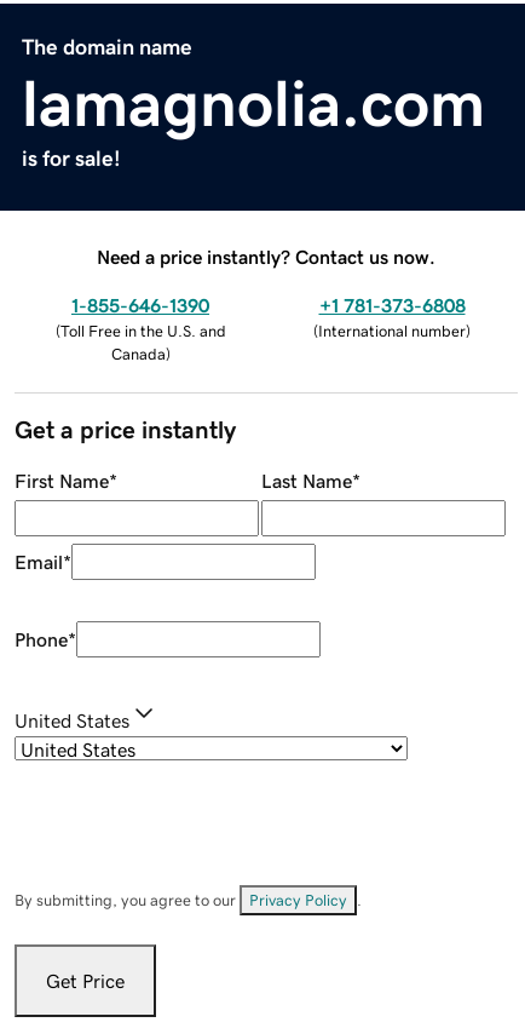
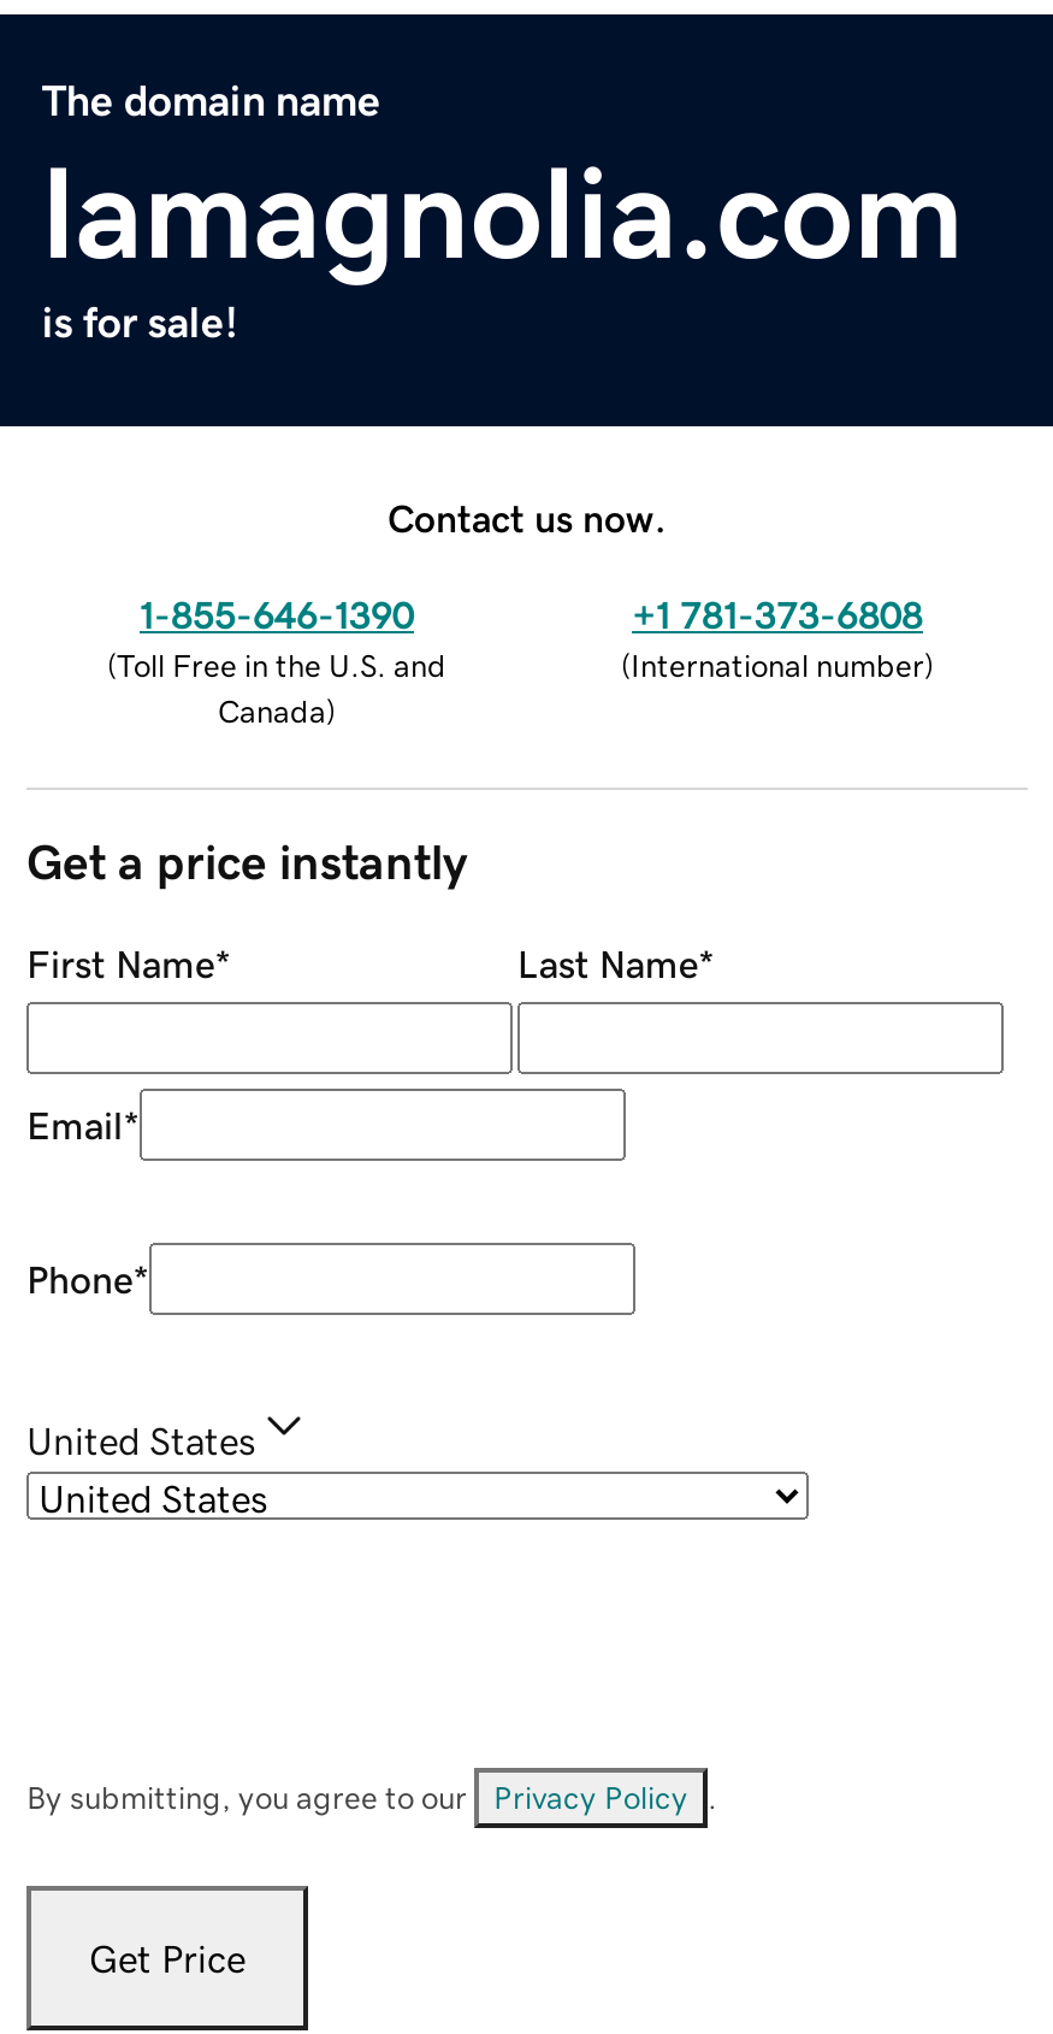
- Need a price instantly? Contact us now.
+ Contact us now.
